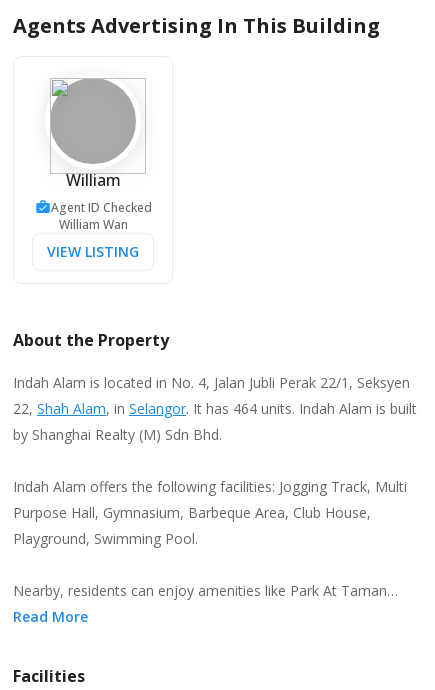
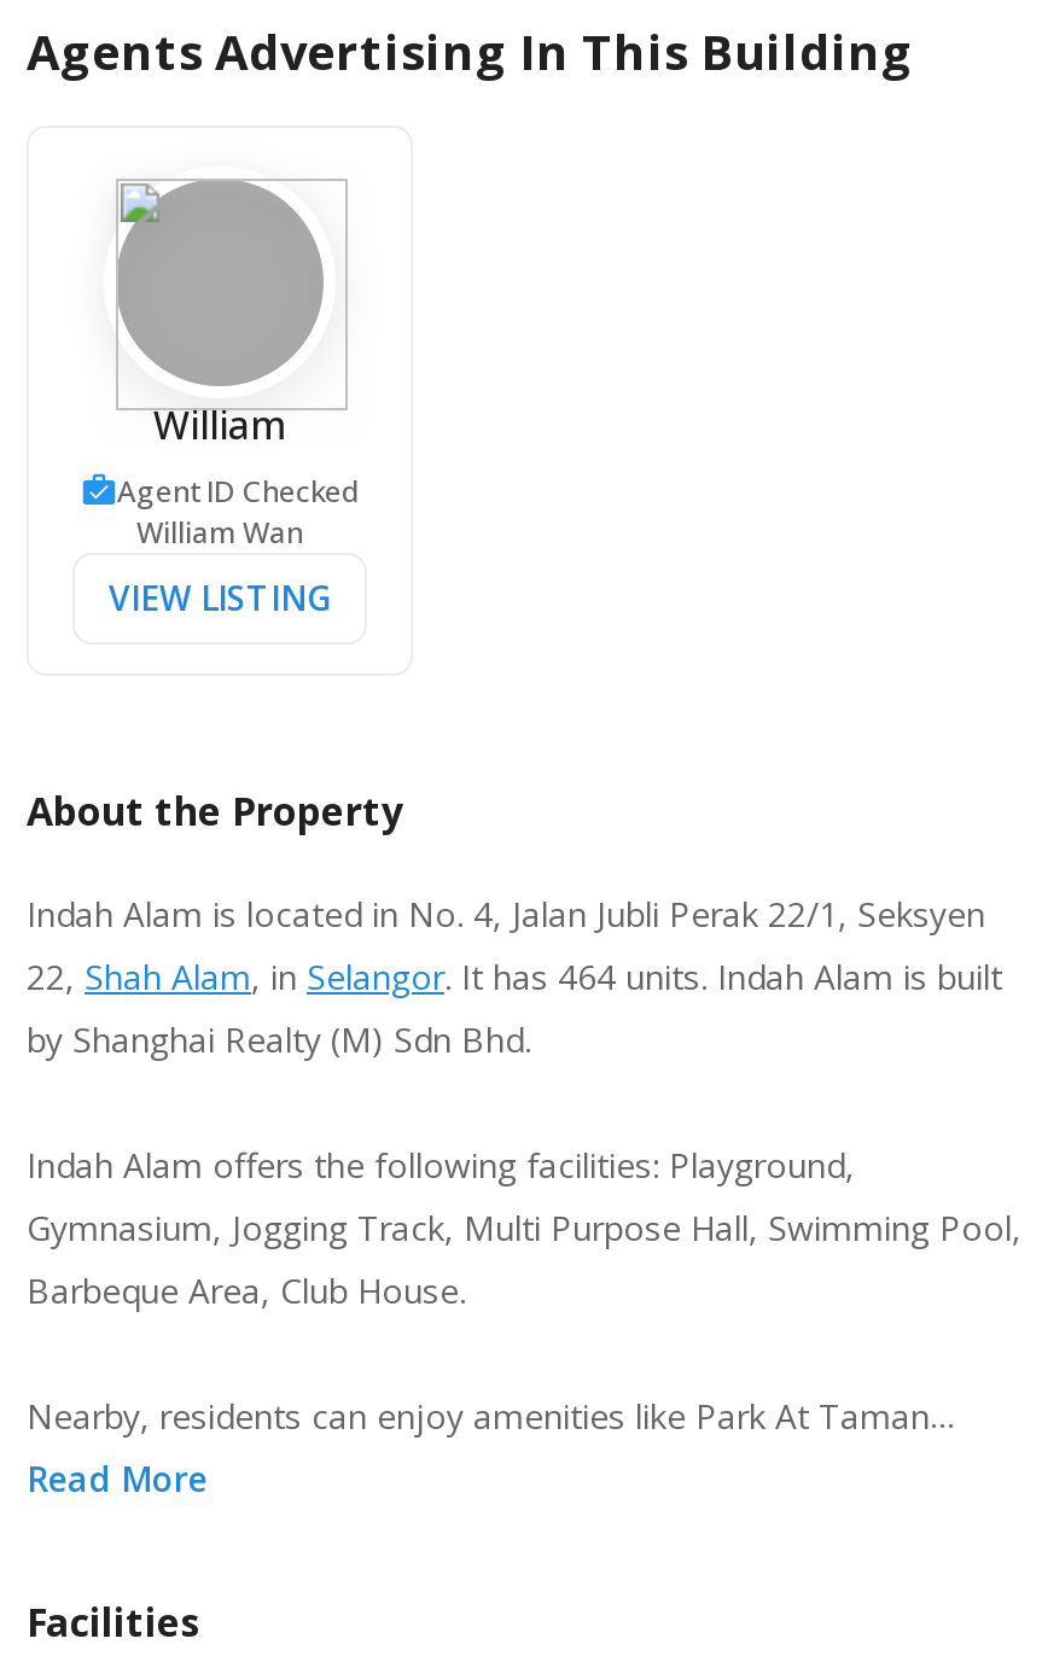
- Indah Alam offers the following facilities: Jogging Track, Multi
- Purpose Hall, Gymnasium, Barbeque Area, Club House,
- Playground, Swimming Pool.
+ Indah Alam offers the following facilities: Playground,
+ Gymnasium, Jogging Track, Multi Purpose Hall, Swimming Pool,
+ Barbeque Area, Club House.
